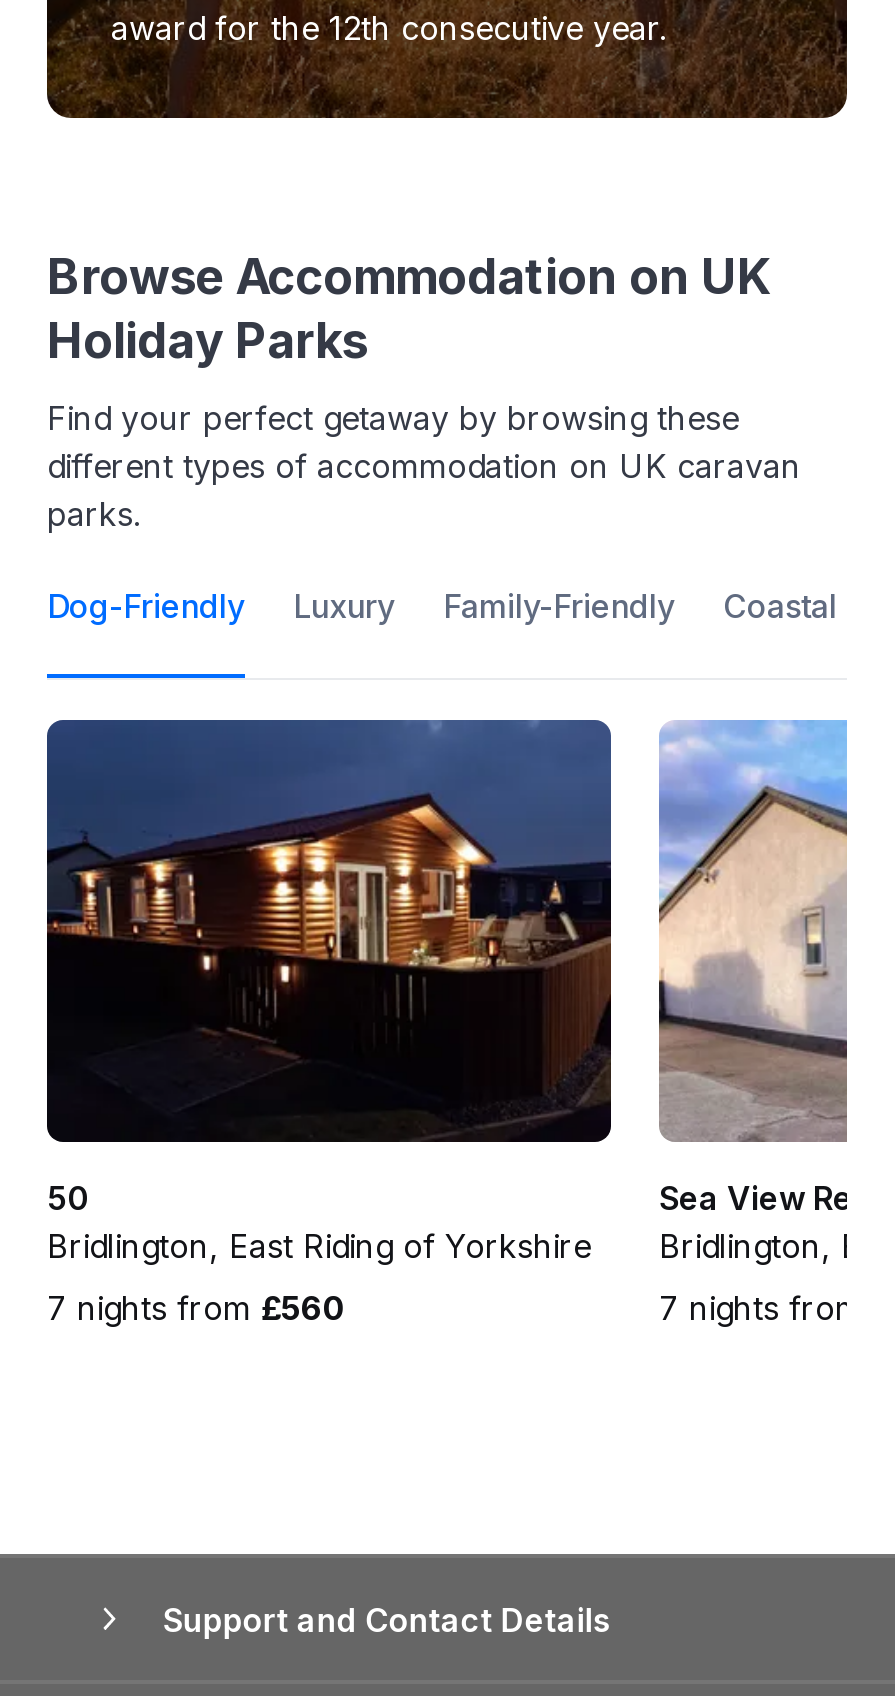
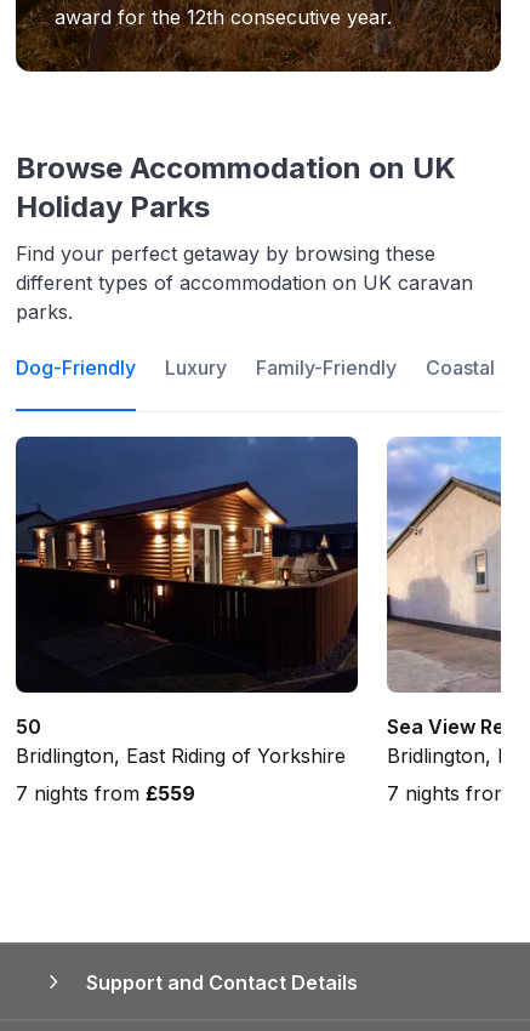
- 7 nights from £560
+ 7 nights from £559
